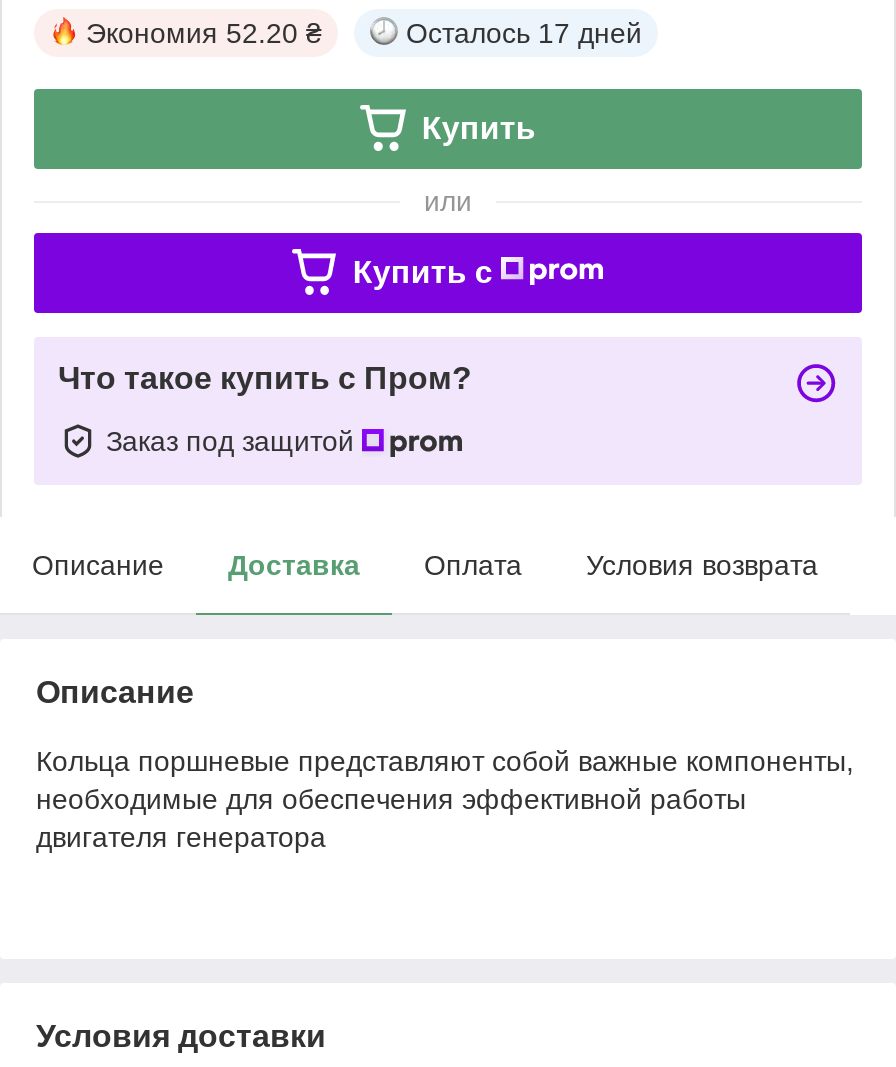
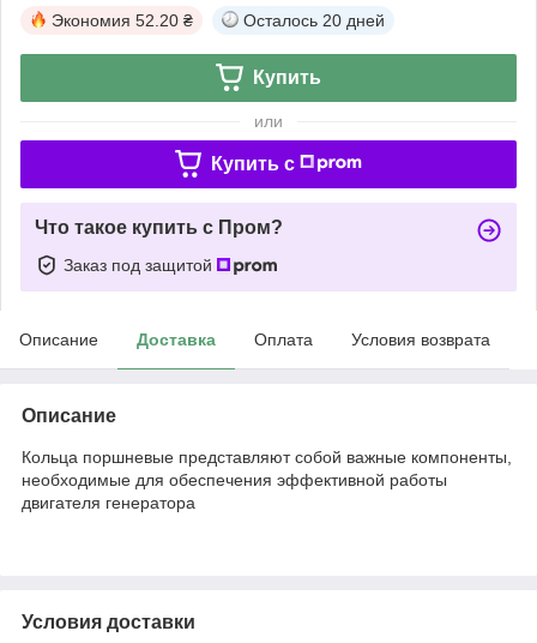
- Осталось 17 дней
+ Осталось 20 дней
